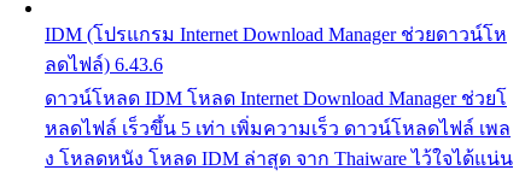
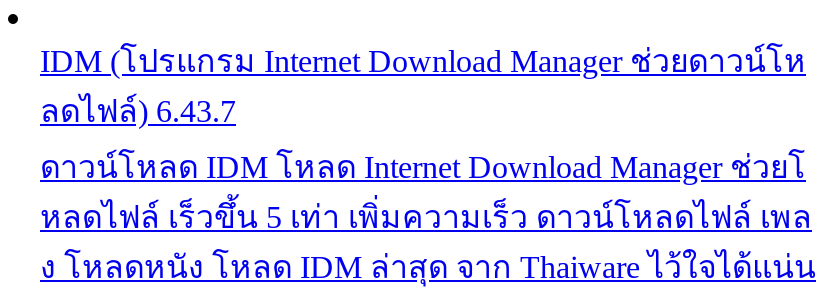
- ลดไฟล์) 6.43.6
+ ลดไฟล์) 6.43.7
